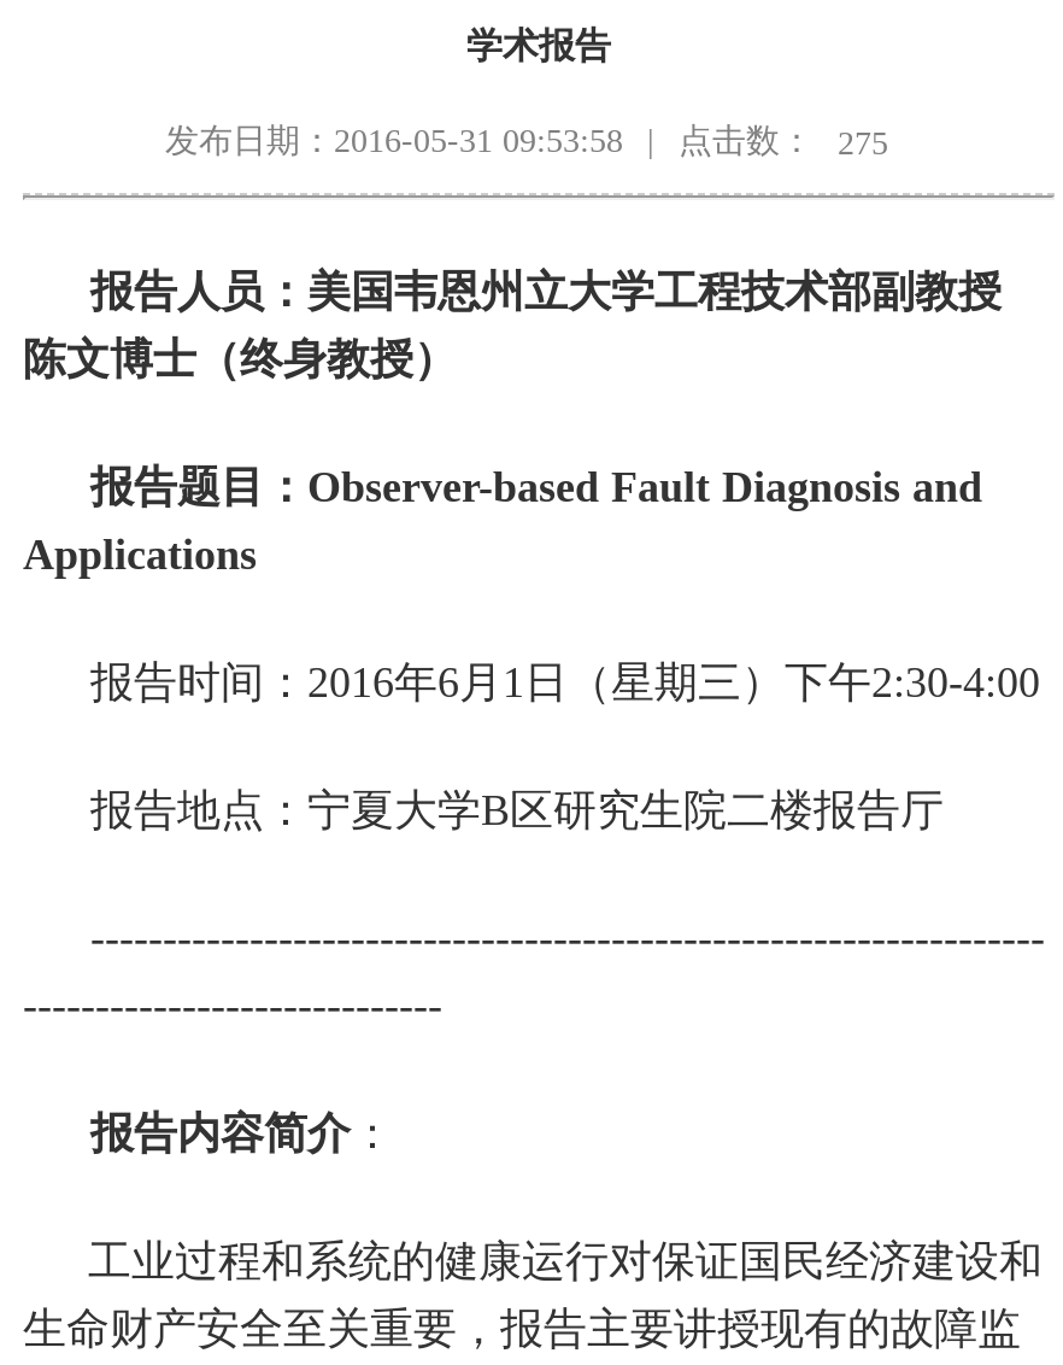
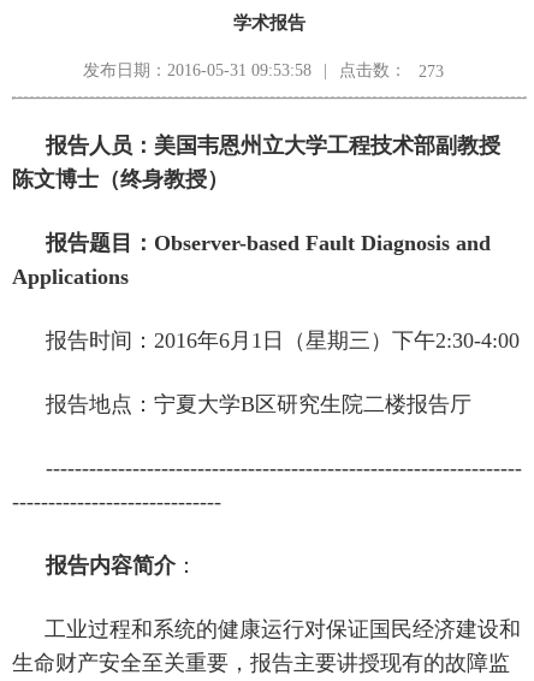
- 275
+ 273
